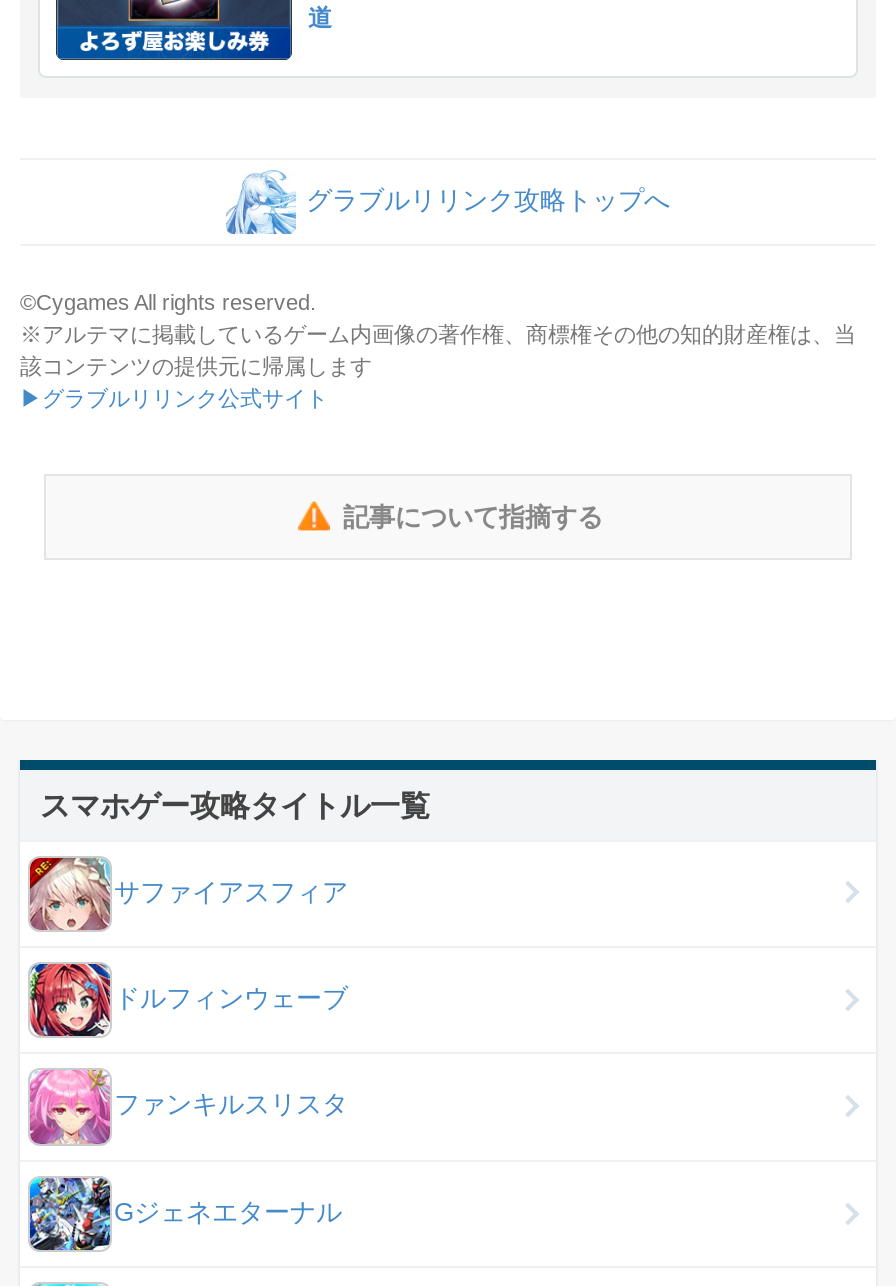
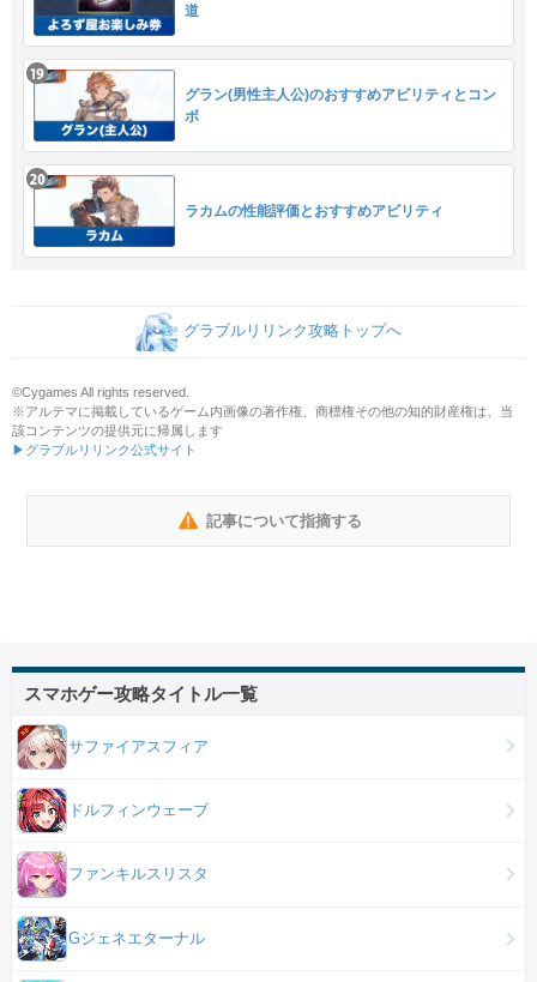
+ [image]
+ グラン(男性主人公)のおすすめアビリティとコン
+ ボ

+ [image]
+ ラカムの性能評価とおすすめアビリティ
